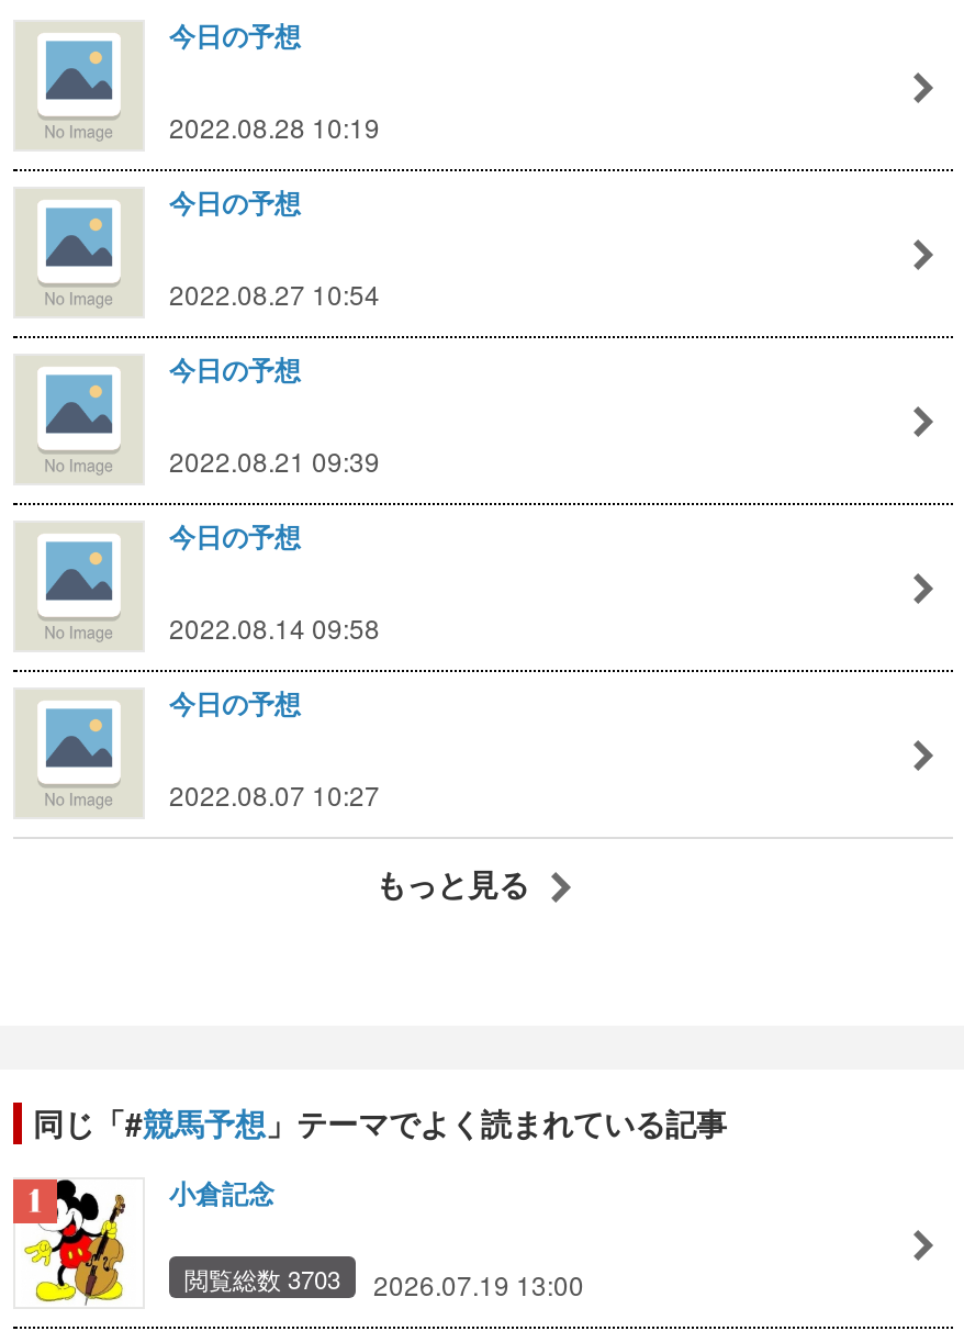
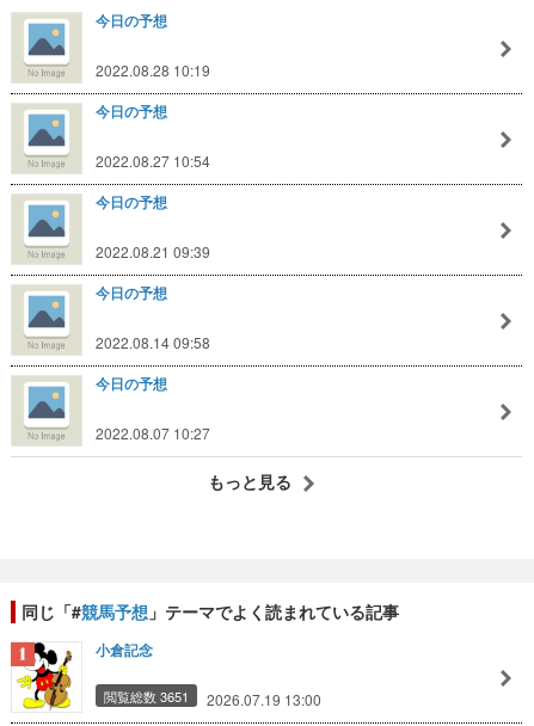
- 閲覧総数 3703 2026.07.19 13:00
+ 閲覧総数 3651 2026.07.19 13:00
